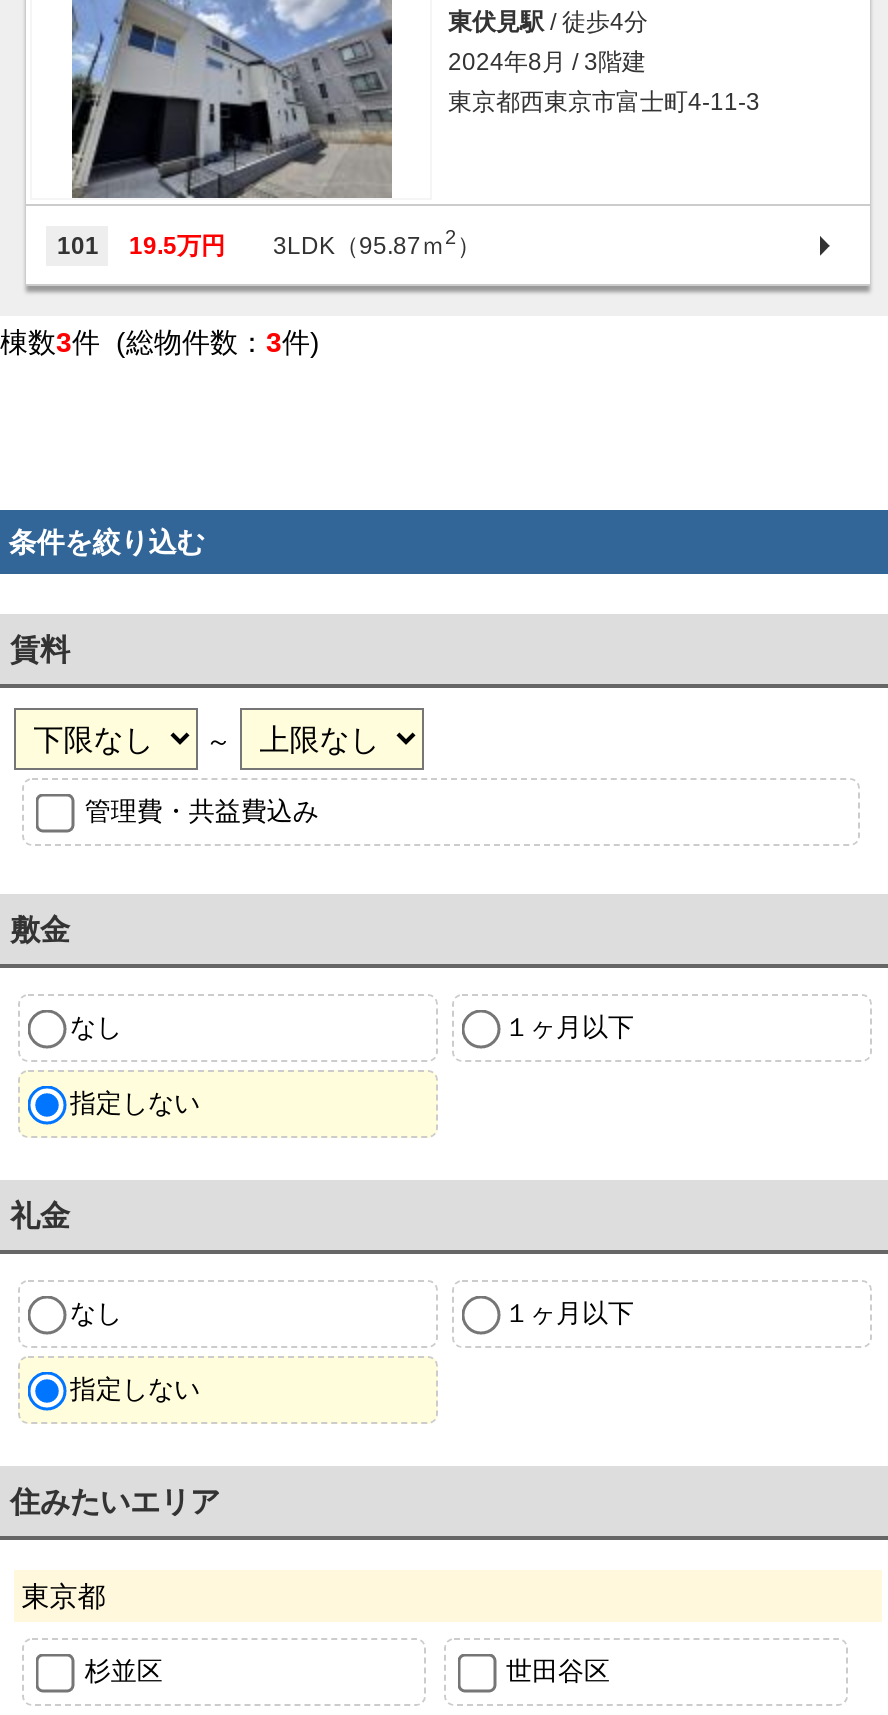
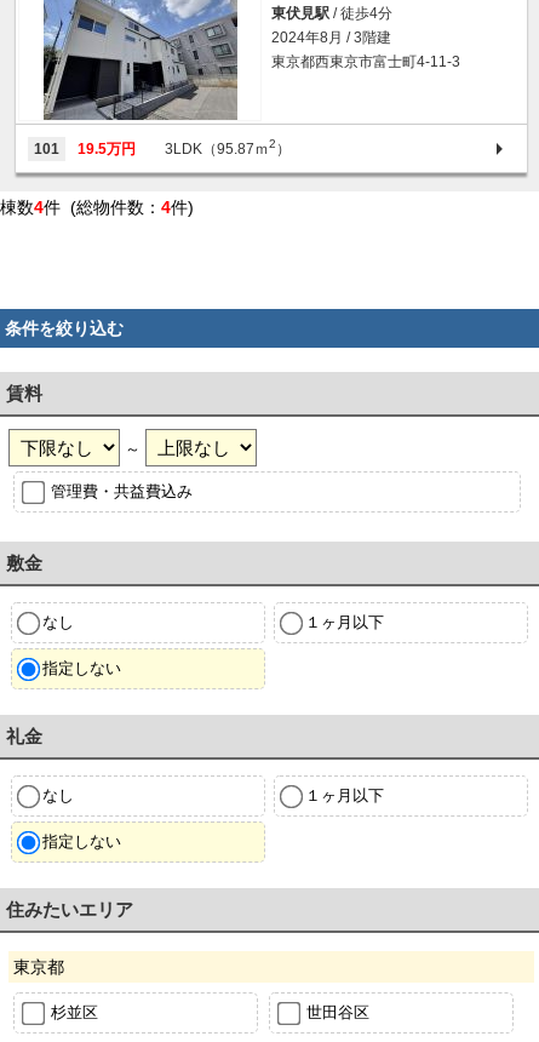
- 棟数3件 (総物件数：3件)
+ 棟数4件 (総物件数：4件)
